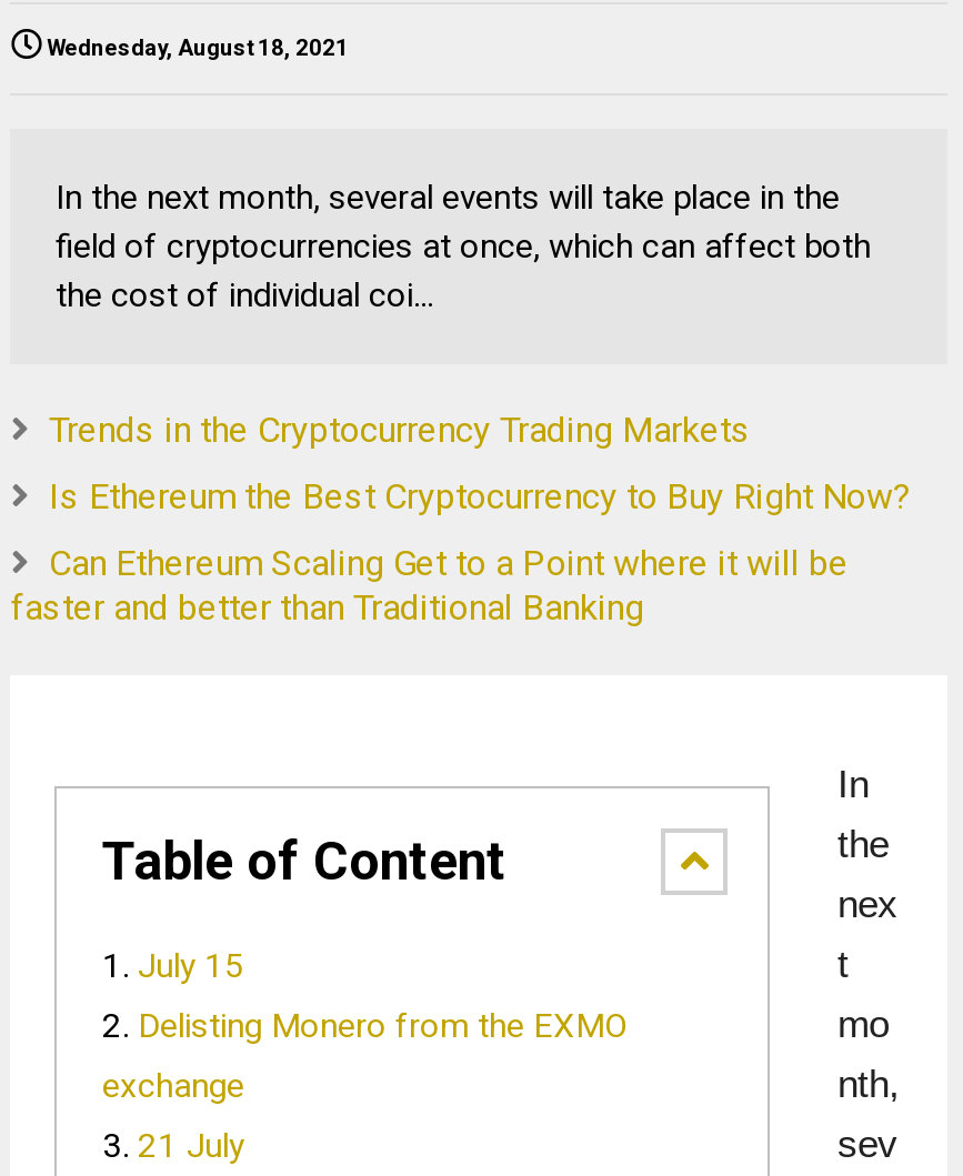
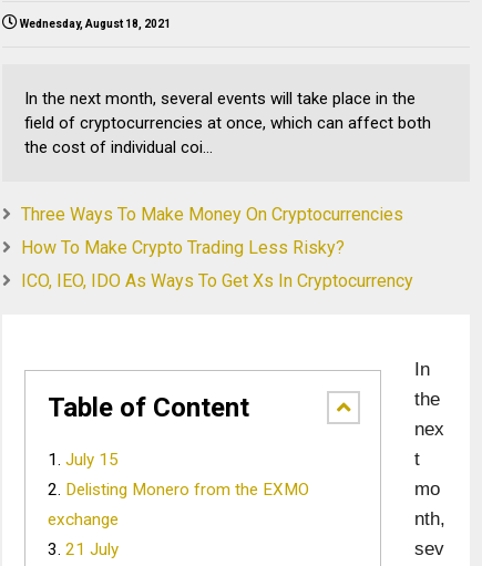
- Trends in the Cryptocurrency Trading Markets
+ Three Ways To Make Money On Cryptocurrencies

- Is Ethereum the Best Cryptocurrency to Buy Right Now?
+ How To Make Crypto Trading Less Risky?

- Can Ethereum Scaling Get to a Point where it will be
- faster and better than Traditional Banking
+ ICO, IEO, IDO As Ways To Get Xs In Cryptocurrency
